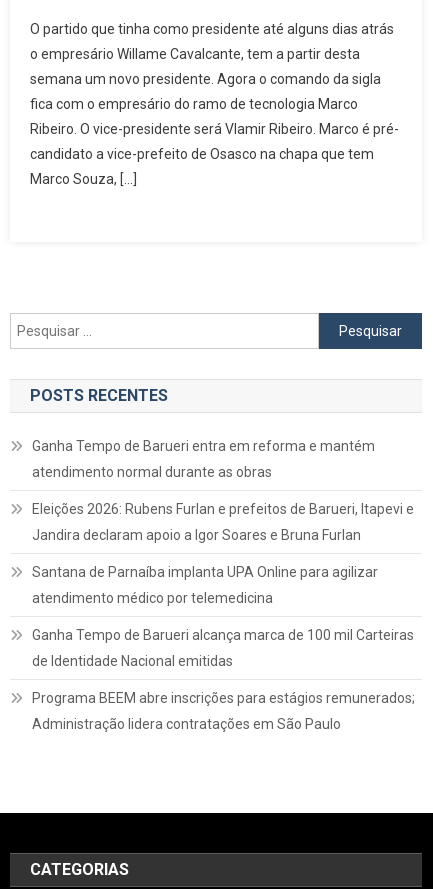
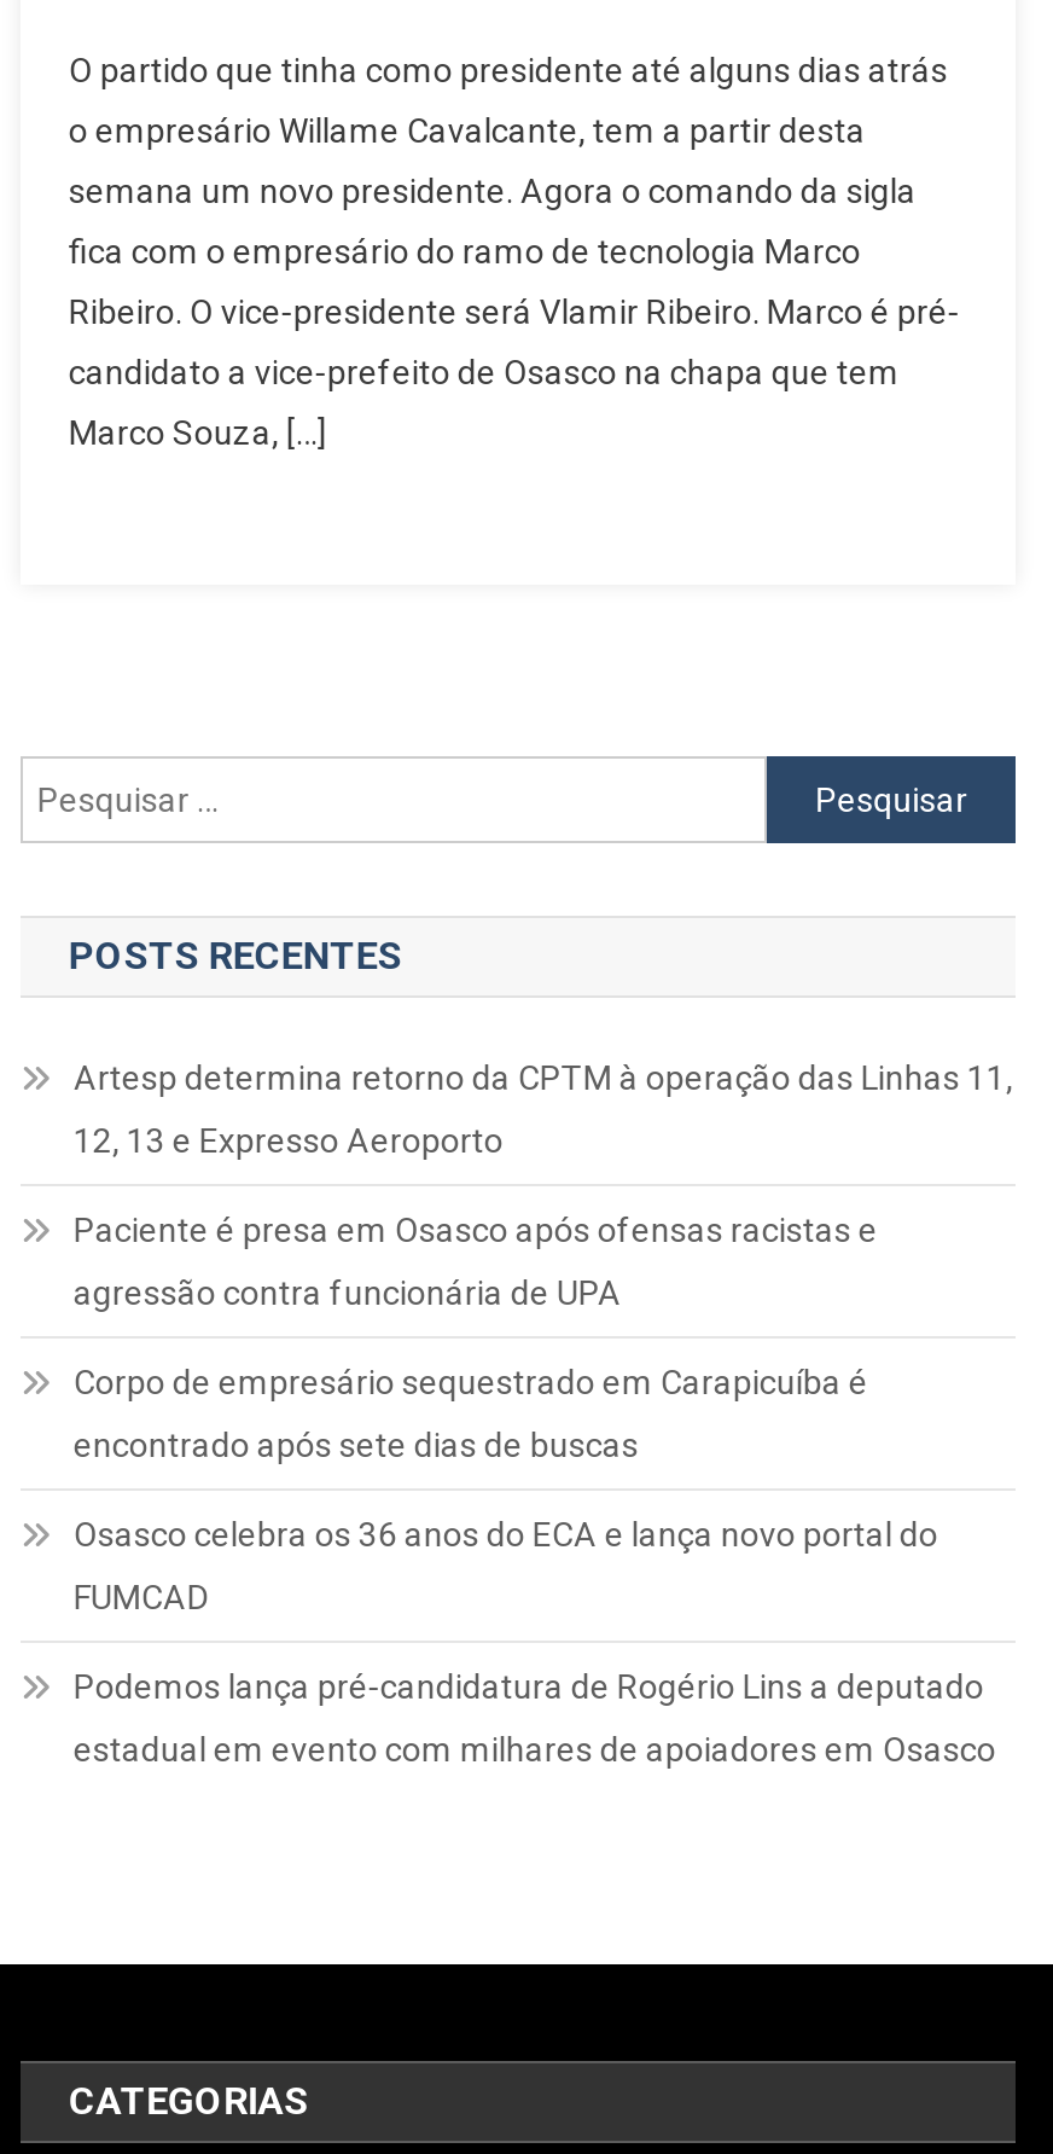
- Ganha Tempo de Barueri entra em reforma e mantém
+ Artesp determina retorno da CPTM à operação das Linhas 11,

- atendimento normal durante as obras
+ 12, 13 e Expresso Aeroporto

- Eleições 2026: Rubens Furlan e prefeitos de Barueri, Itapevi e
+ Paciente é presa em Osasco após ofensas racistas e

- Jandira declaram apoio a Igor Soares e Bruna Furlan
+ agressão contra funcionária de UPA

- Santana de Parnaíba implanta UPA Online para agilizar
+ Corpo de empresário sequestrado em Carapicuíba é

- atendimento médico por telemedicina
+ encontrado após sete dias de buscas

- Ganha Tempo de Barueri alcança marca de 100 mil Carteiras
+ Osasco celebra os 36 anos do ECA e lança novo portal do

- de Identidade Nacional emitidas
+ FUMCAD

- Programa BEEM abre inscrições para estágios remunerados;
+ Podemos lança pré-candidatura de Rogério Lins a deputado

- Administração lidera contratações em São Paulo
+ estadual em evento com milhares de apoiadores em Osasco
